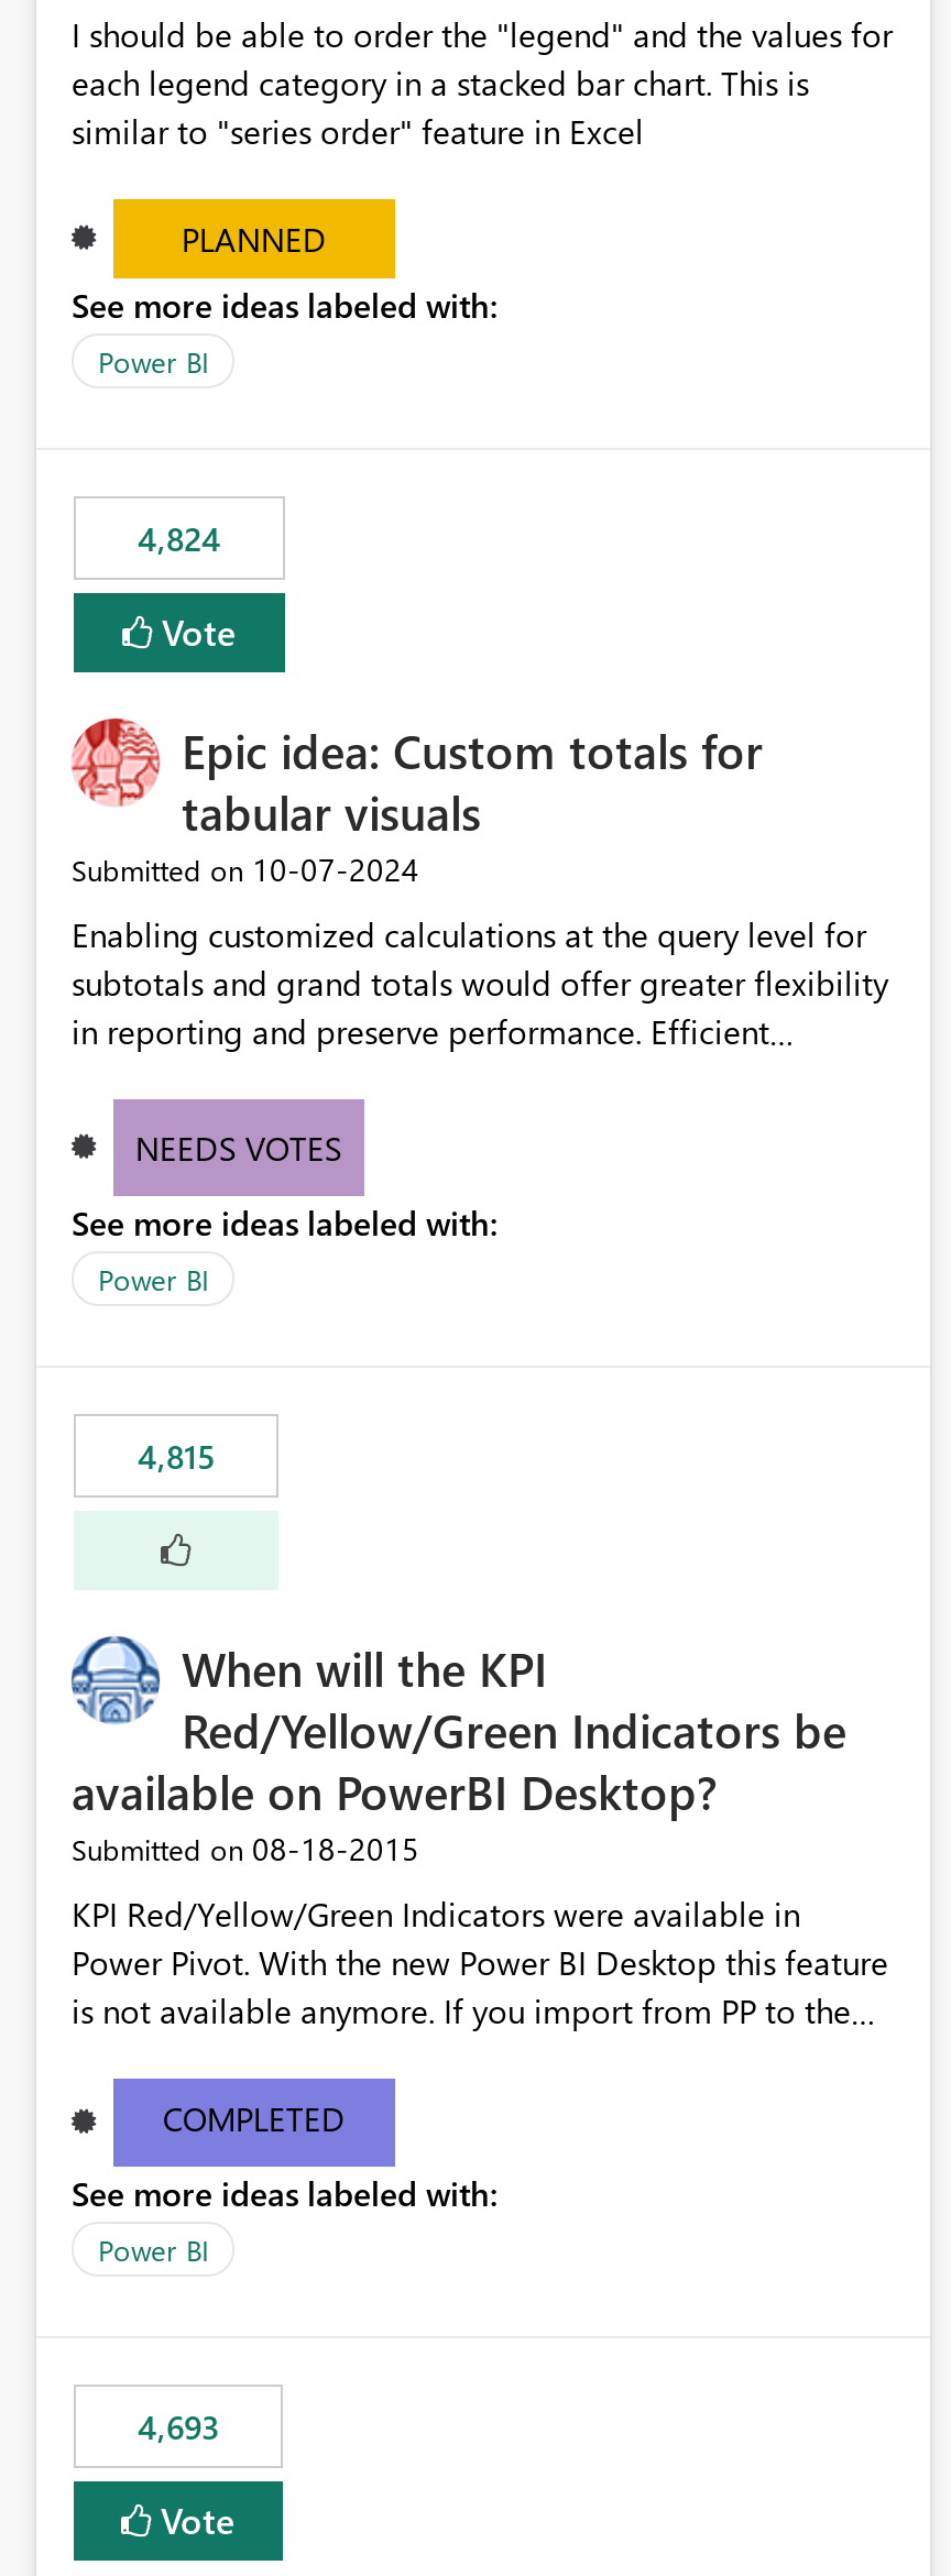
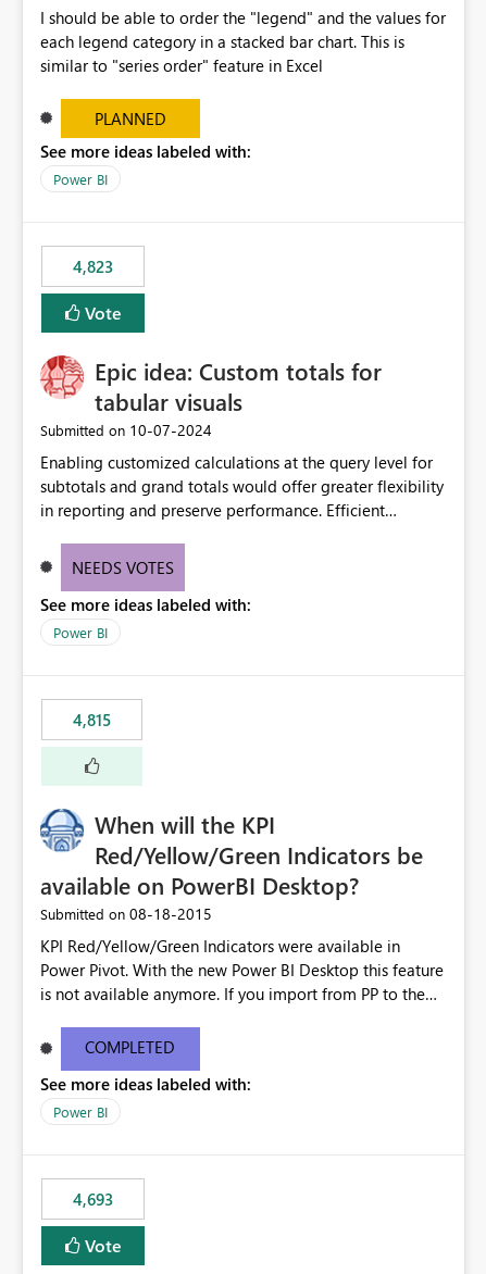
- 4,824
+ 4,823
